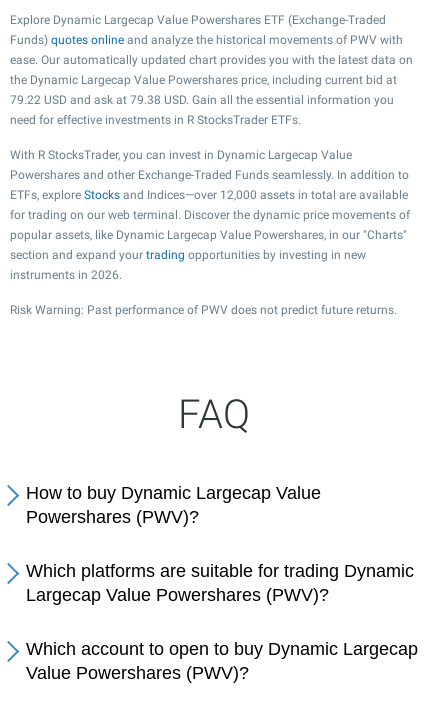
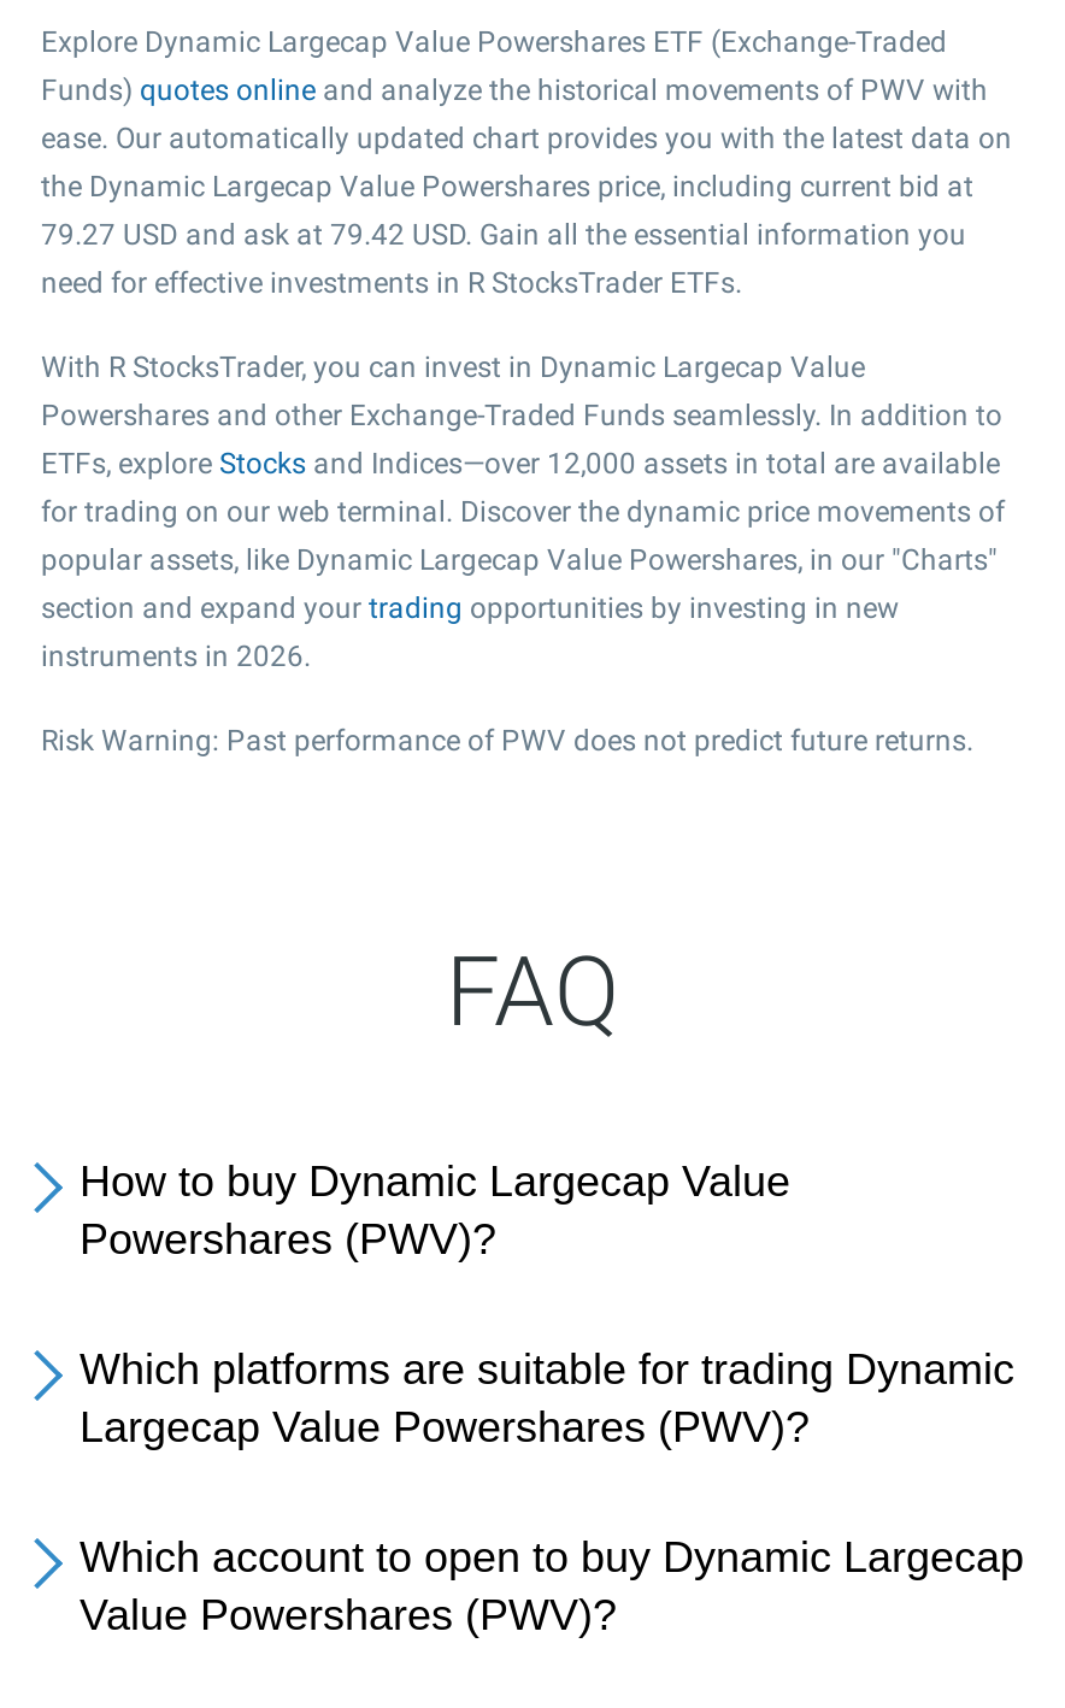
- 79.22 USD and ask at 79.38 USD. Gain all the essential information you
+ 79.27 USD and ask at 79.42 USD. Gain all the essential information you
